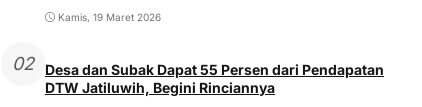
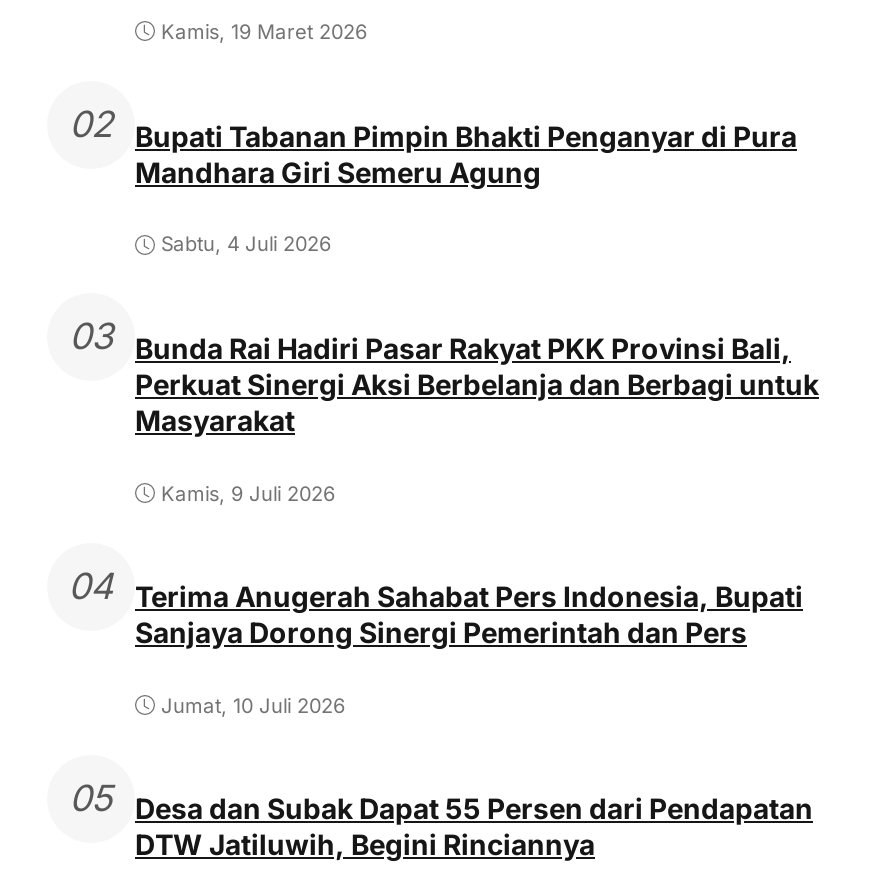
+ Bupati Tabanan Pimpin Bhakti Penganyar di Pura
+ Mandhara Giri Semeru Agung
+ Sabtu, 4 Juli 2026
+ 03
+ Bunda Rai Hadiri Pasar Rakyat PKK Provinsi Bali,
+ Perkuat Sinergi Aksi Berbelanja dan Berbagi untuk
+ Masyarakat
+ Kamis, 9 Juli 2026
+ 04
+ Terima Anugerah Sahabat Pers Indonesia, Bupati
+ Sanjaya Dorong Sinergi Pemerintah dan Pers
+ Jumat, 10 Juli 2026
+ 05
